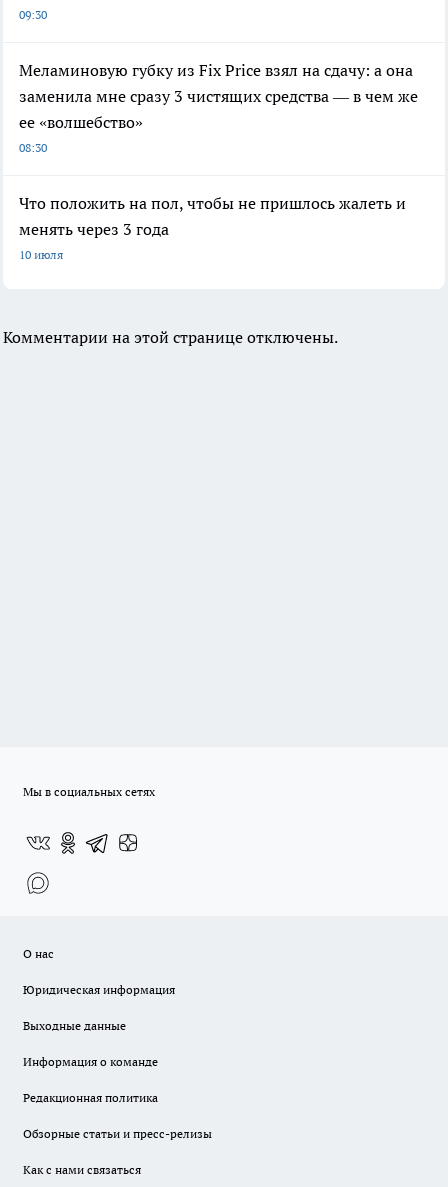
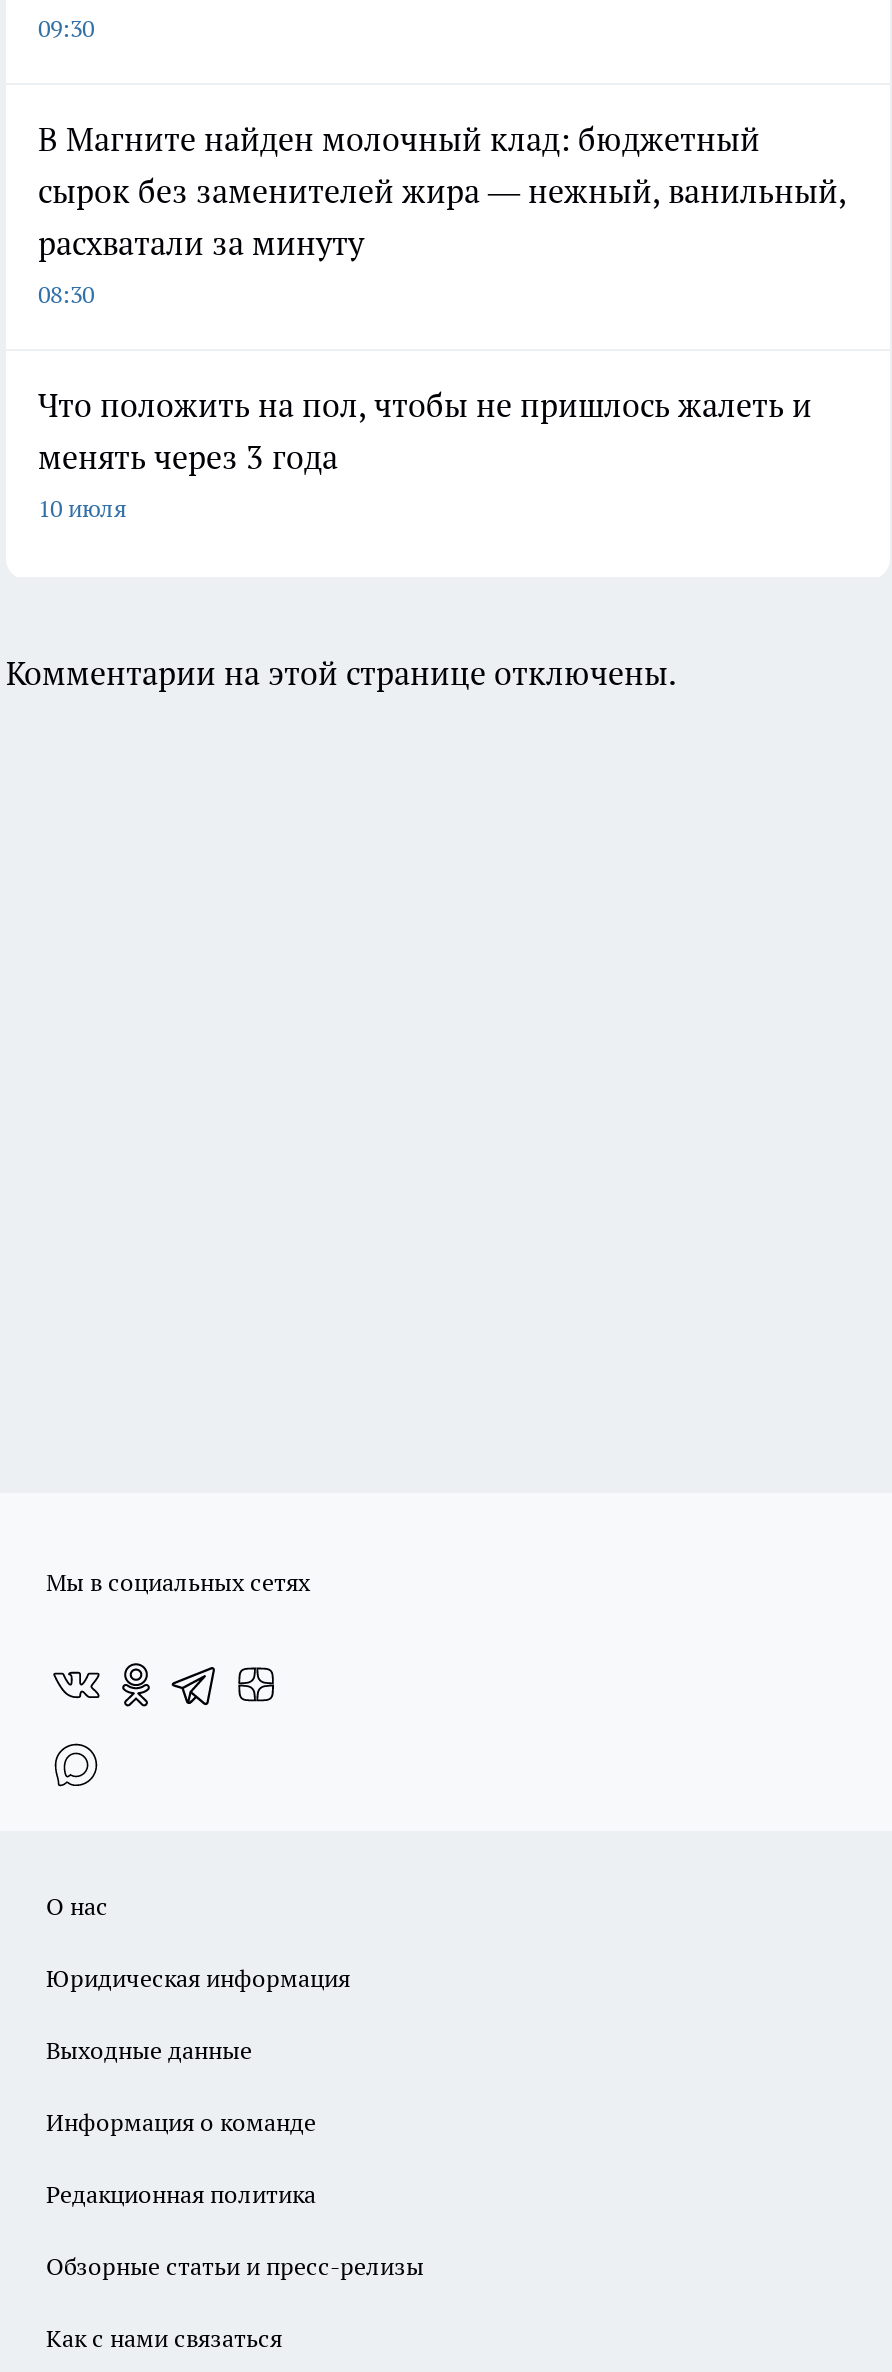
- Меламиновую губку из Fix Price взял на сдачу: а она
- заменила мне сразу 3 чистящих средства — в чем же
- ее «волшебство»
+ В Магните найден молочный клад: бюджетный
+ сырок без заменителей жира — нежный, ванильный,
+ расхватали за минуту
